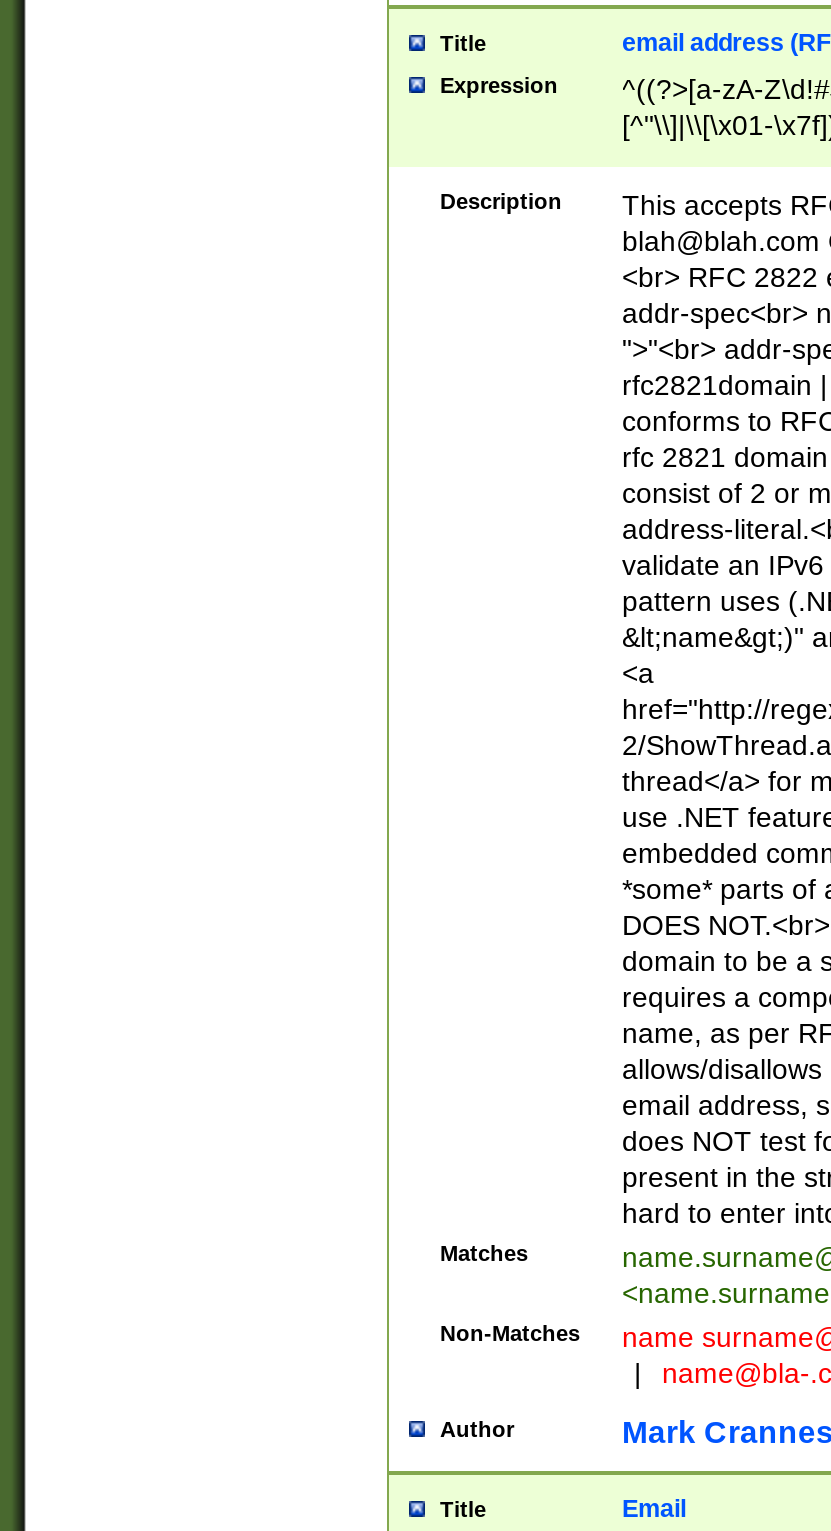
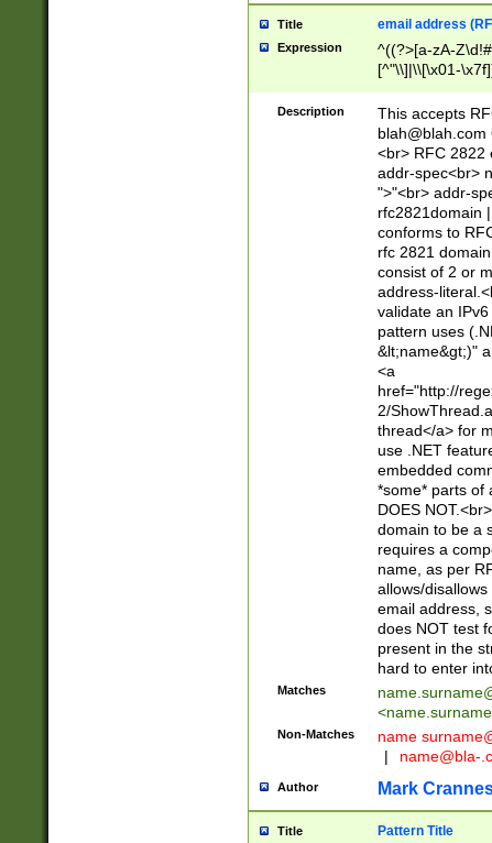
- Email
+ Pattern Title
